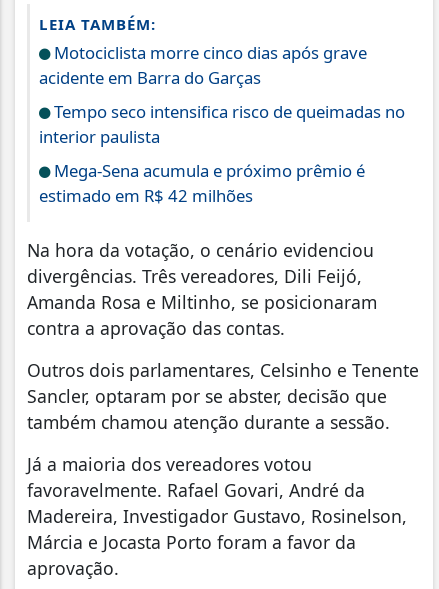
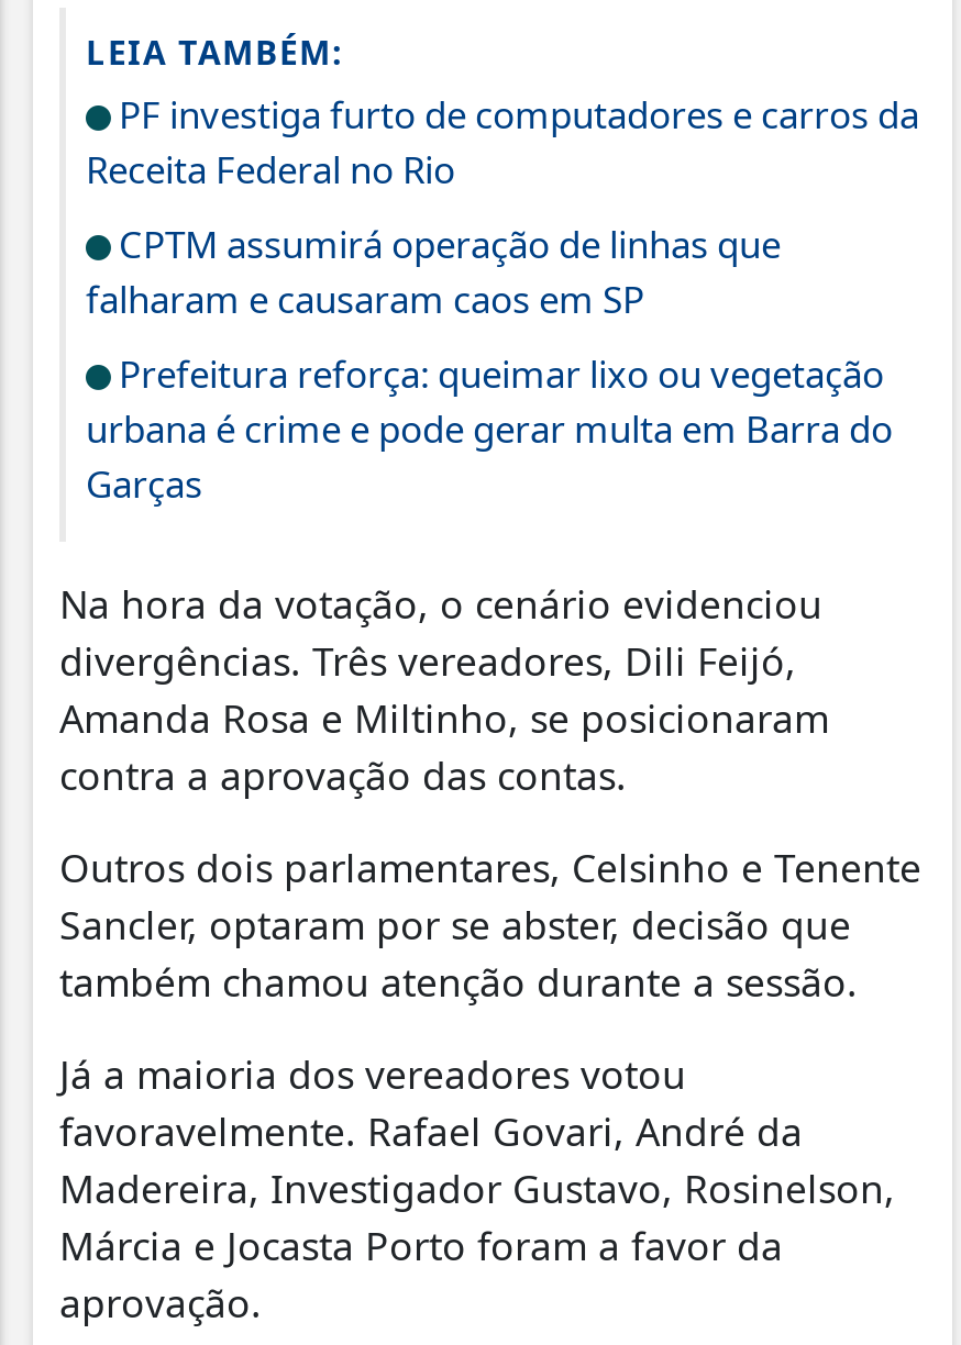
- Motociclista morre cinco dias após grave
- acidente em Barra do Garças
+ PF investiga furto de computadores e carros da
+ Receita Federal no Rio

- Tempo seco intensifica risco de queimadas no
- interior paulista
+ CPTM assumirá operação de linhas que
+ falharam e causaram caos em SP

- Mega-Sena acumula e próximo prêmio é
- estimado em R$ 42 milhões
+ Prefeitura reforça: queimar lixo ou vegetação
+ urbana é crime e pode gerar multa em Barra do
+ Garças
